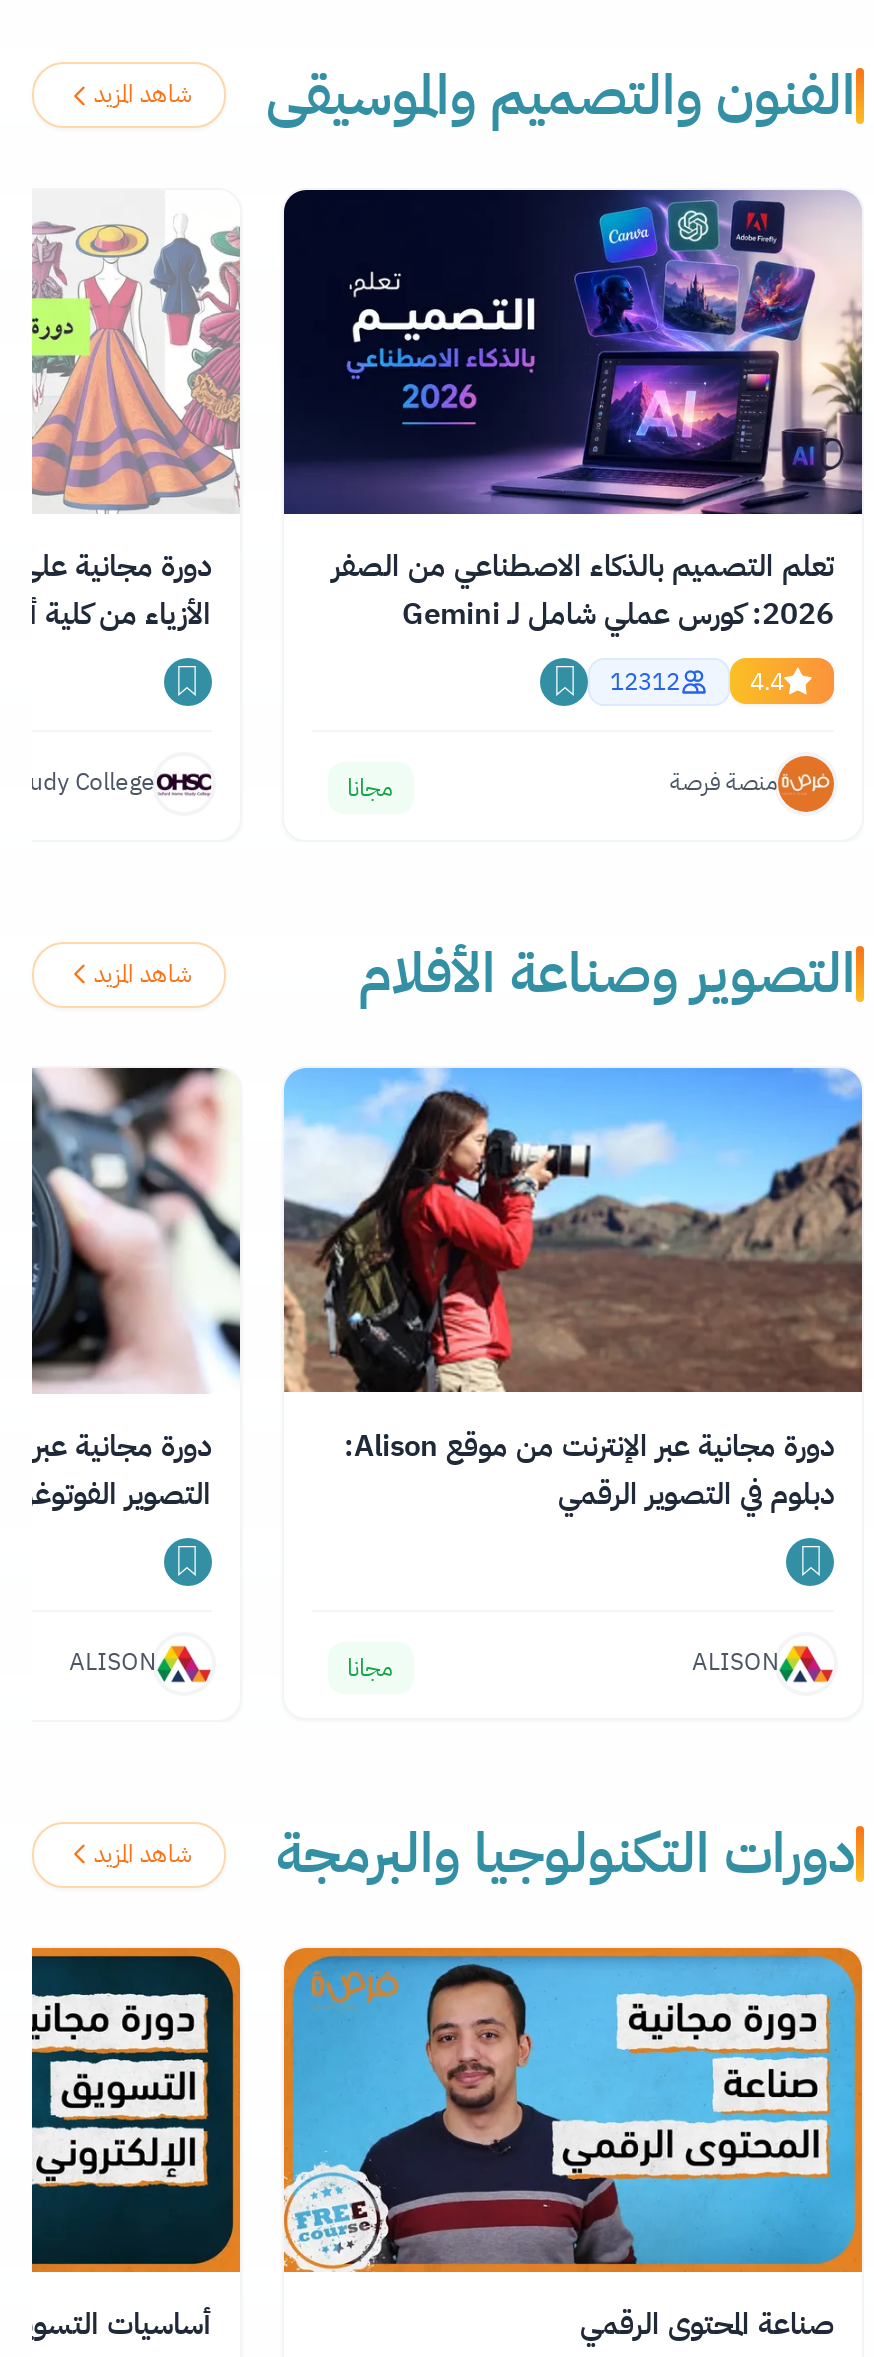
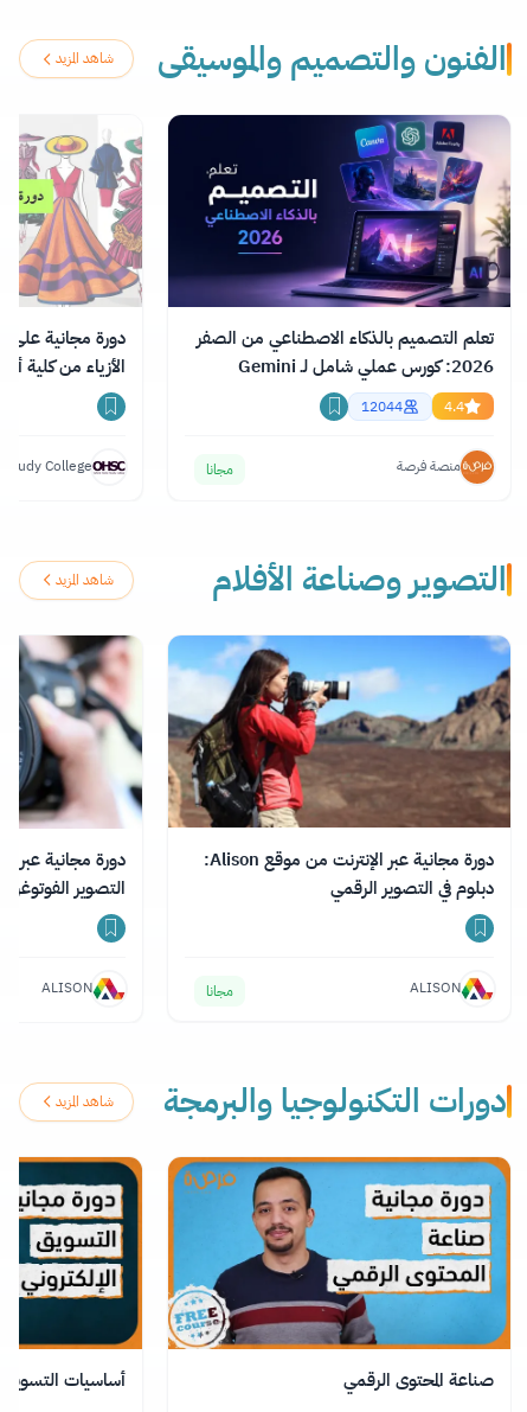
- 12312
+ 12044
